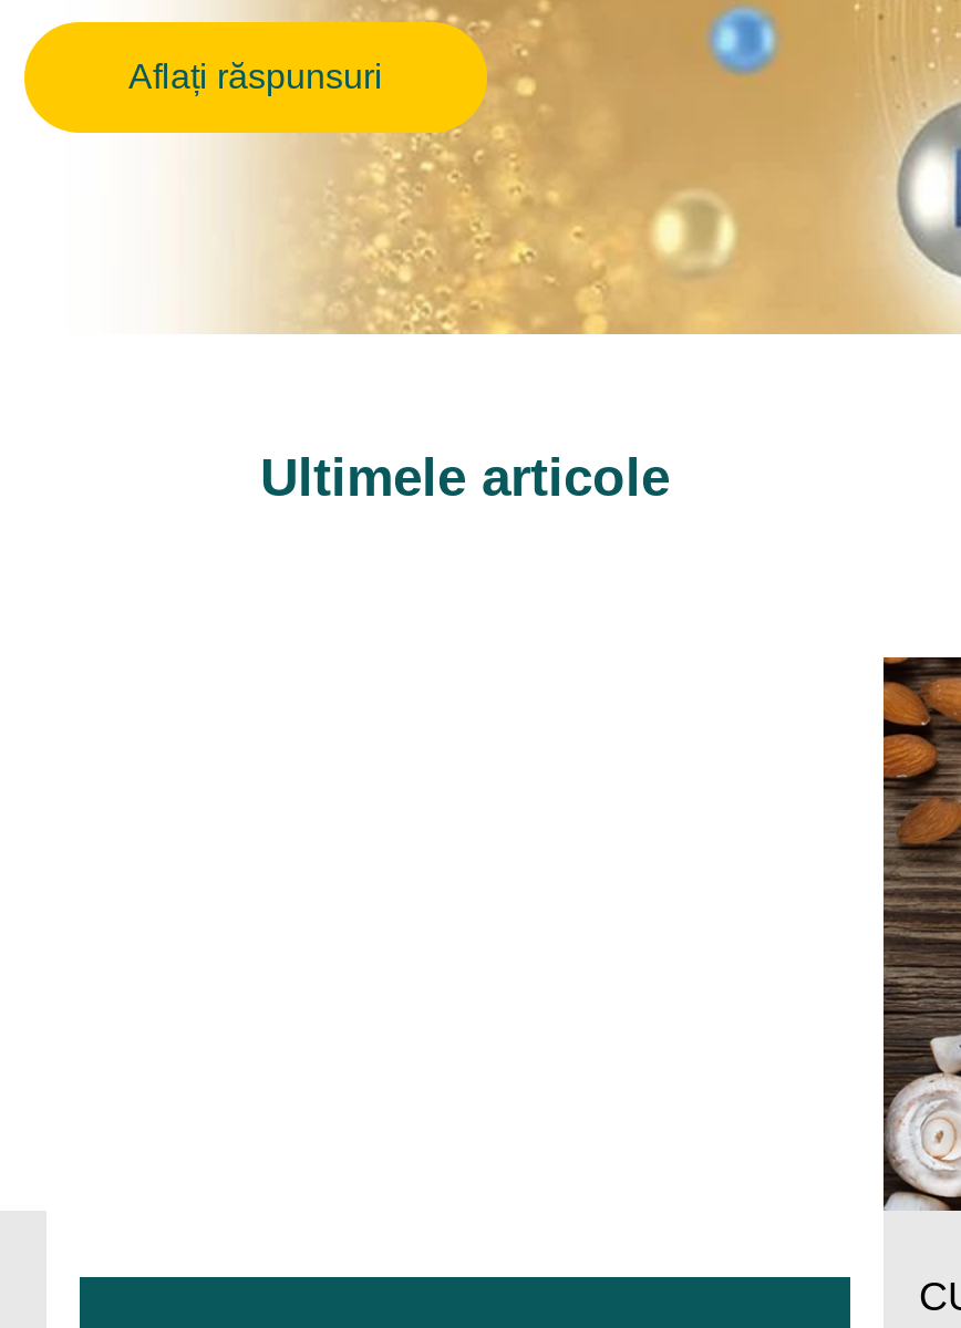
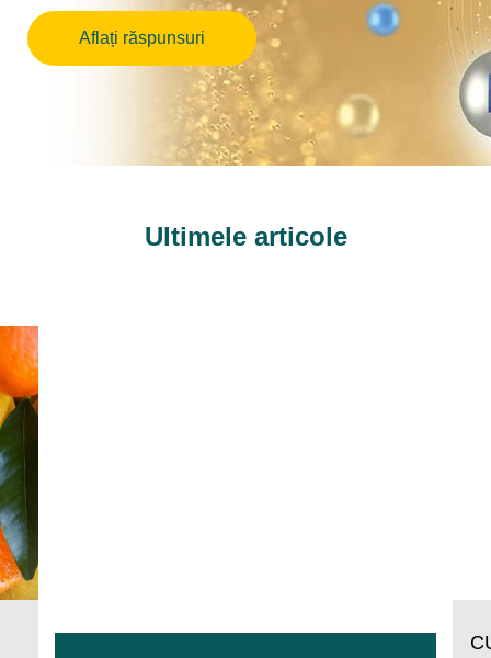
+ [image]

- [image]
